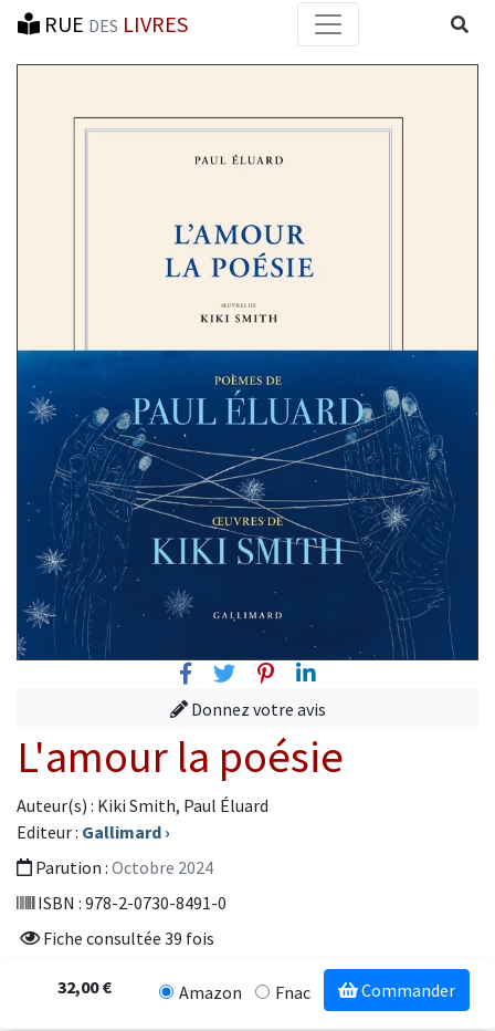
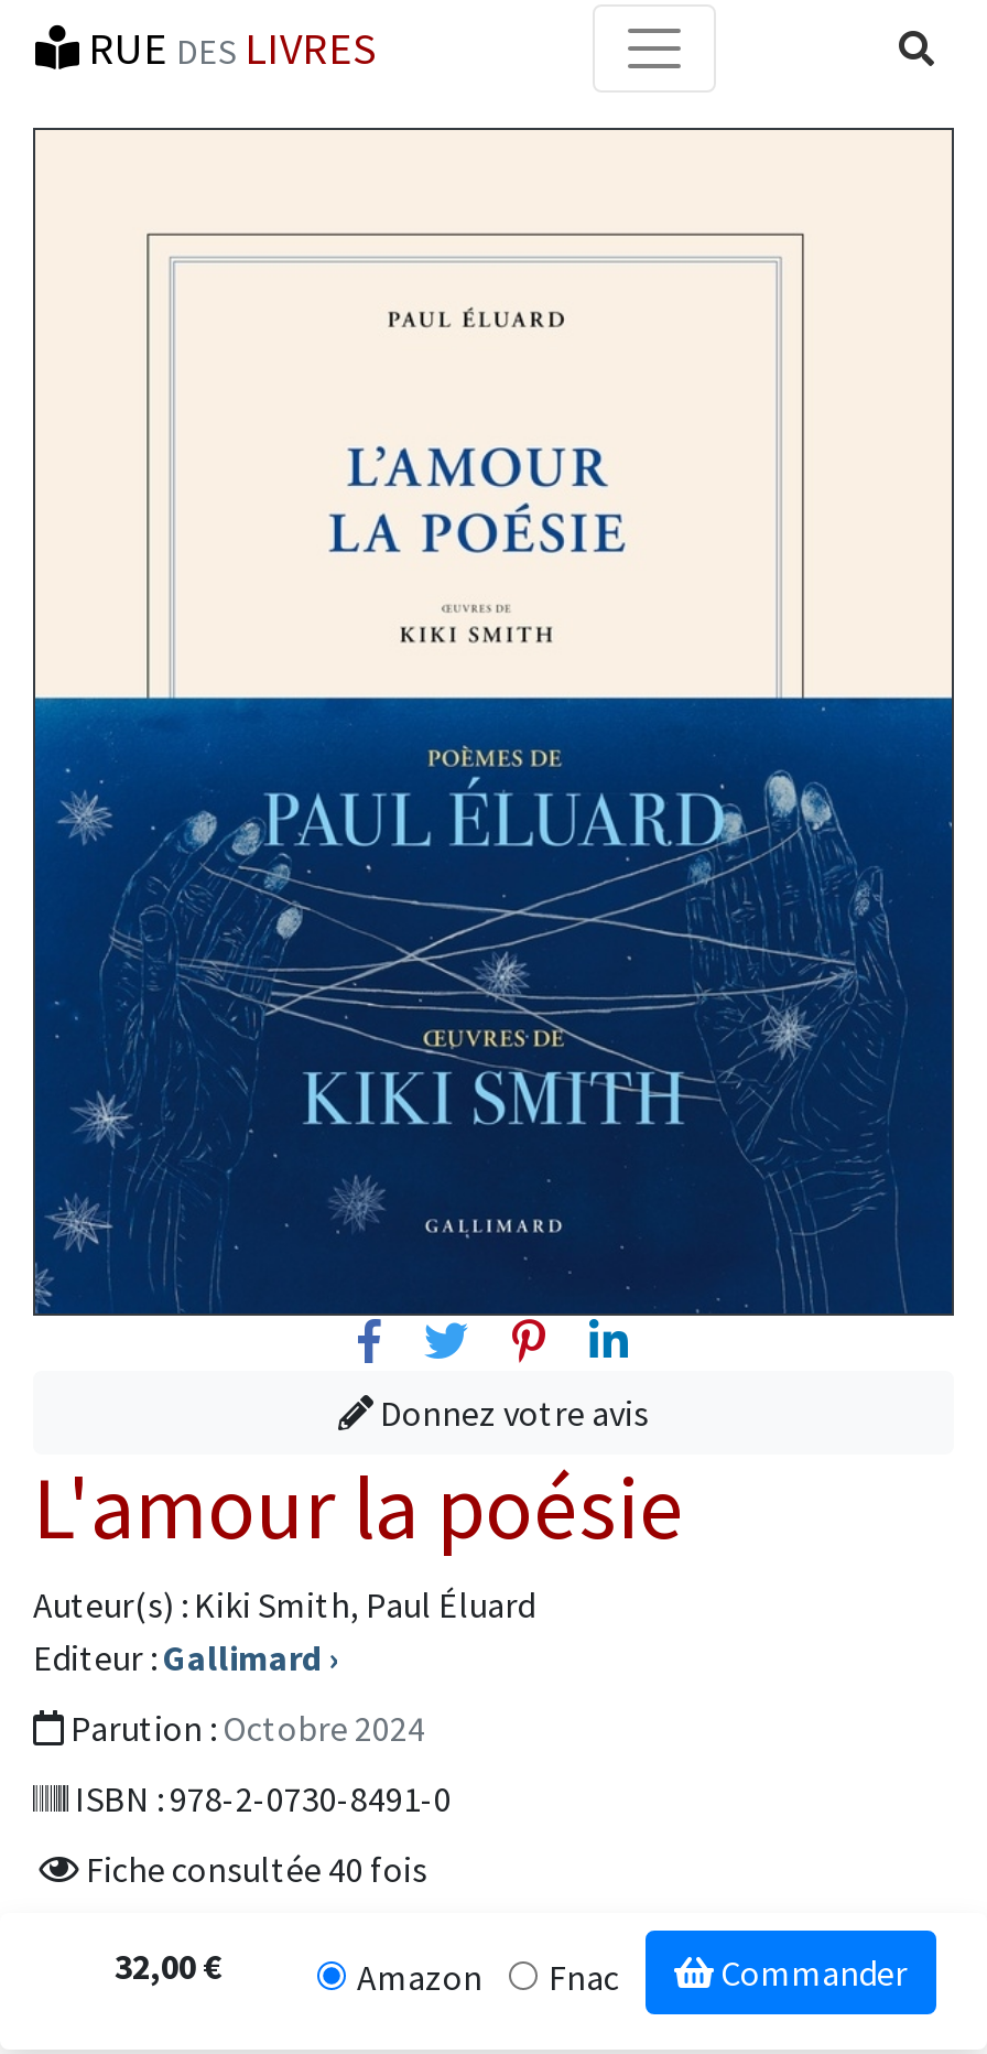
- Fiche consultée 39 fois
+ Fiche consultée 40 fois
